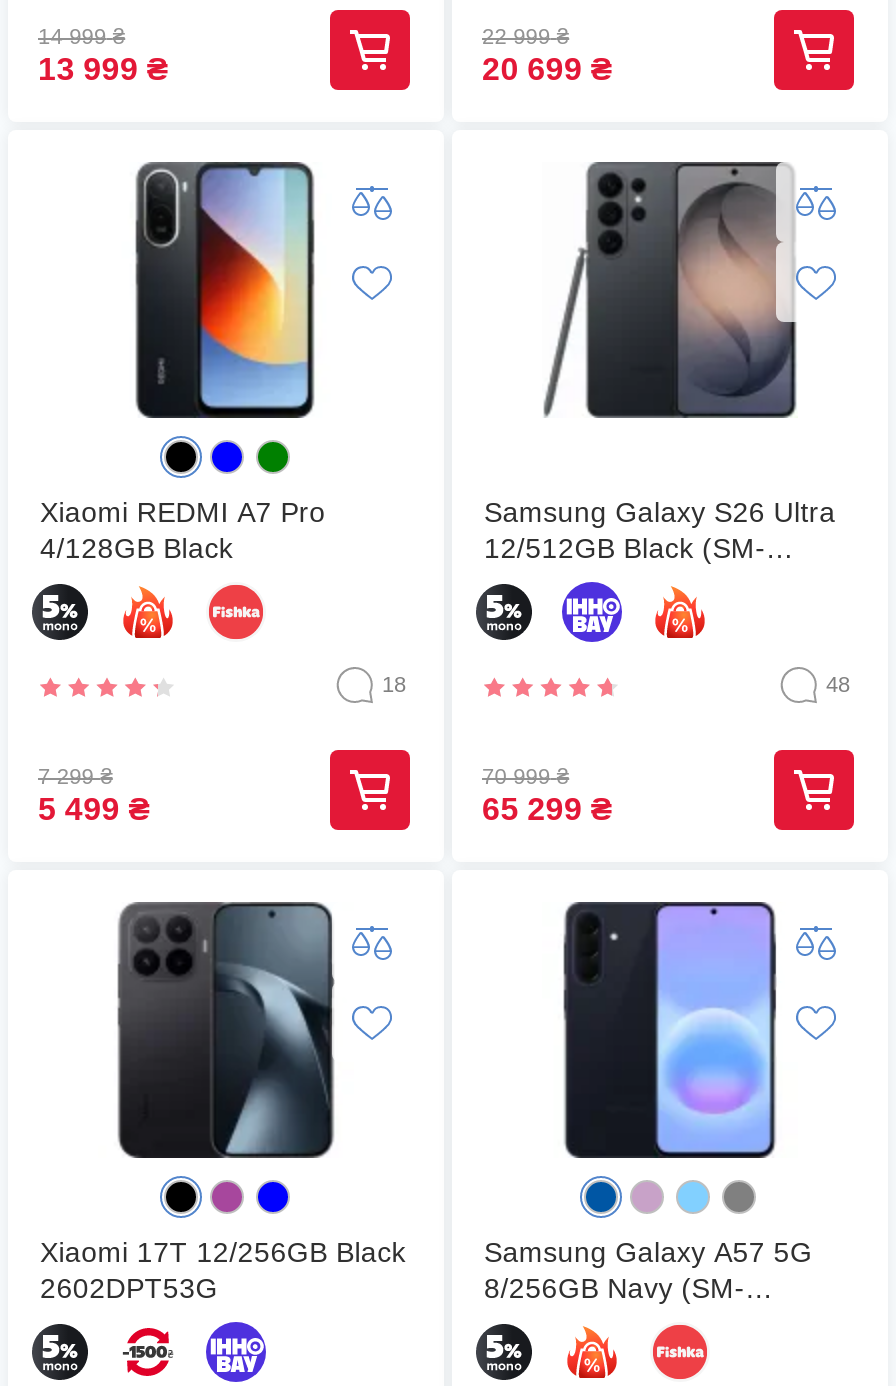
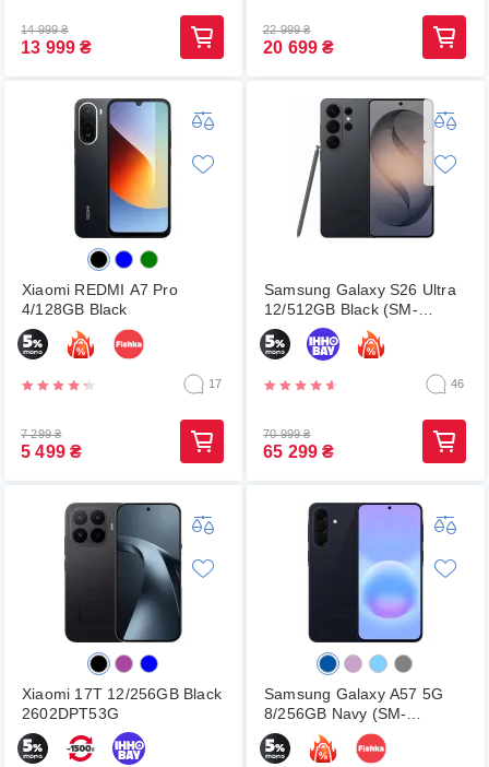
- 18
+ 17

- 48
+ 46
